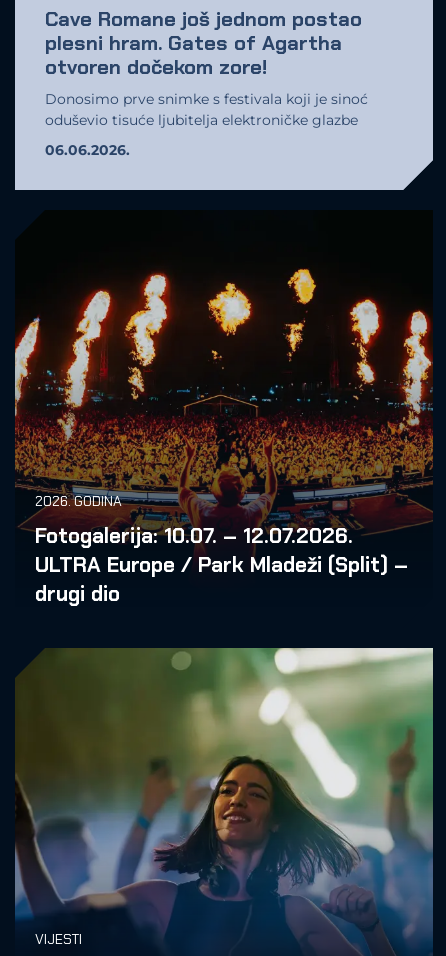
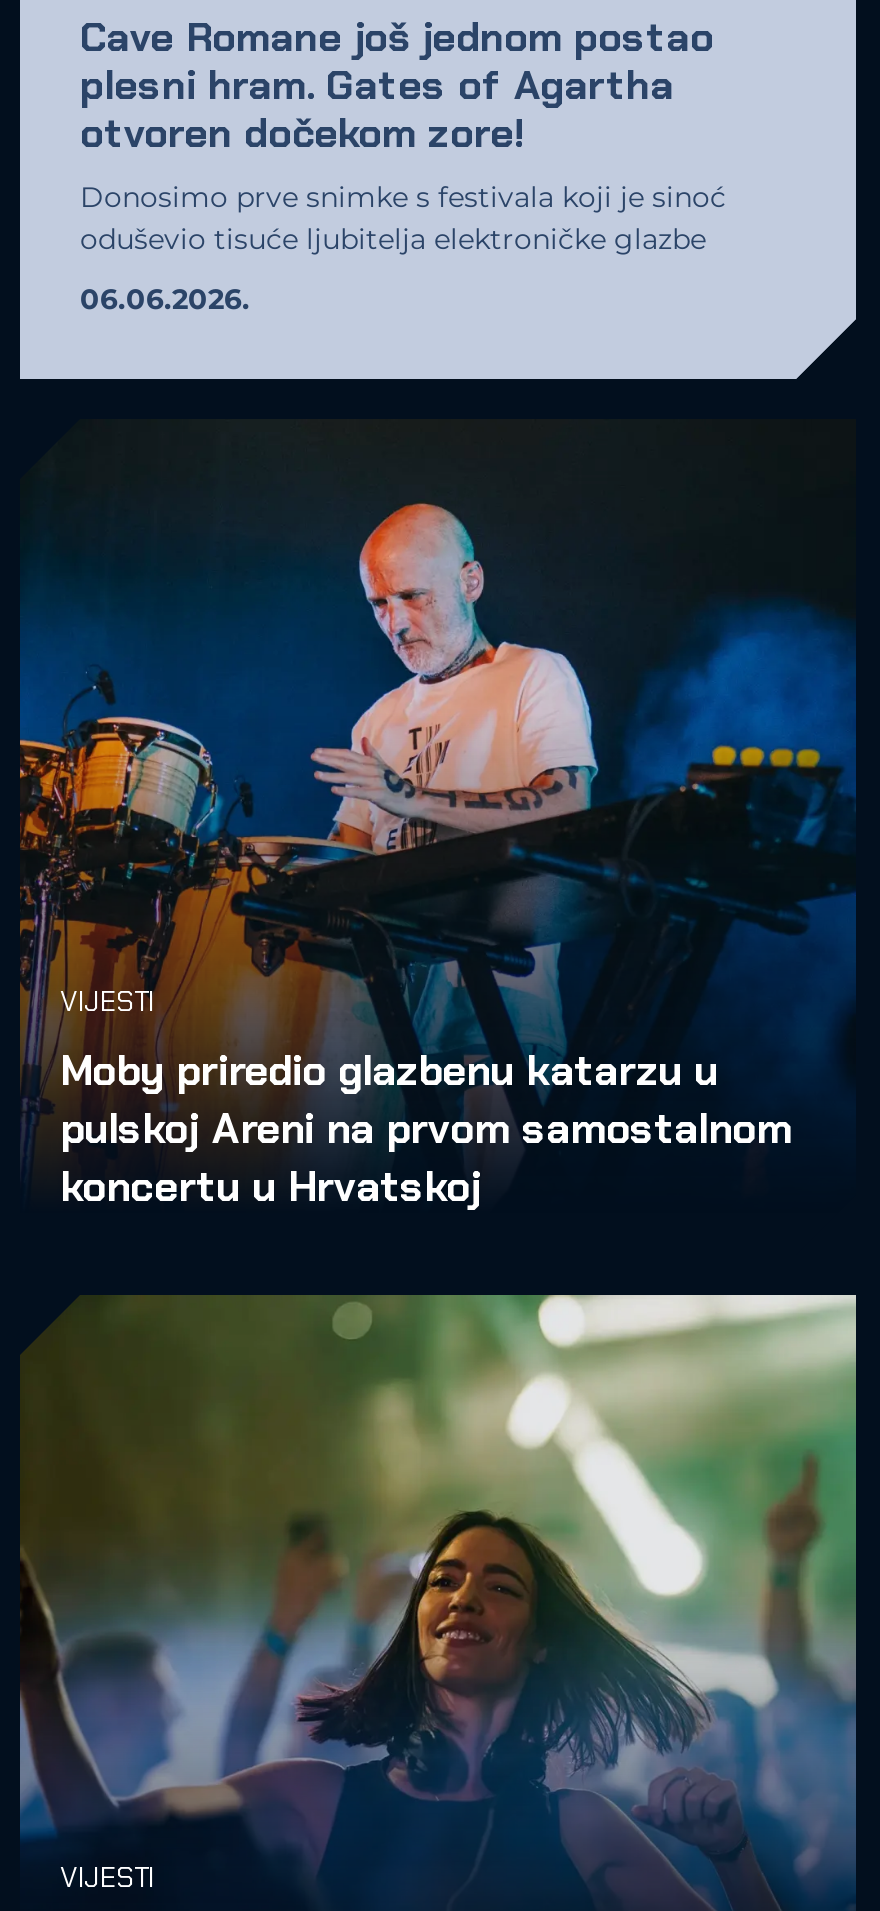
- [image]
- 2026. GODINA
- Fotogalerija: 10.07. – 12.07.2026.
- ULTRA Europe / Park Mladeži (Split) –
- drugi dio
+ [image]
+ VIJESTI
+ Moby priredio glazbenu katarzu u
+ pulskoj Areni na prvom samostalnom
+ koncertu u Hrvatskoj
